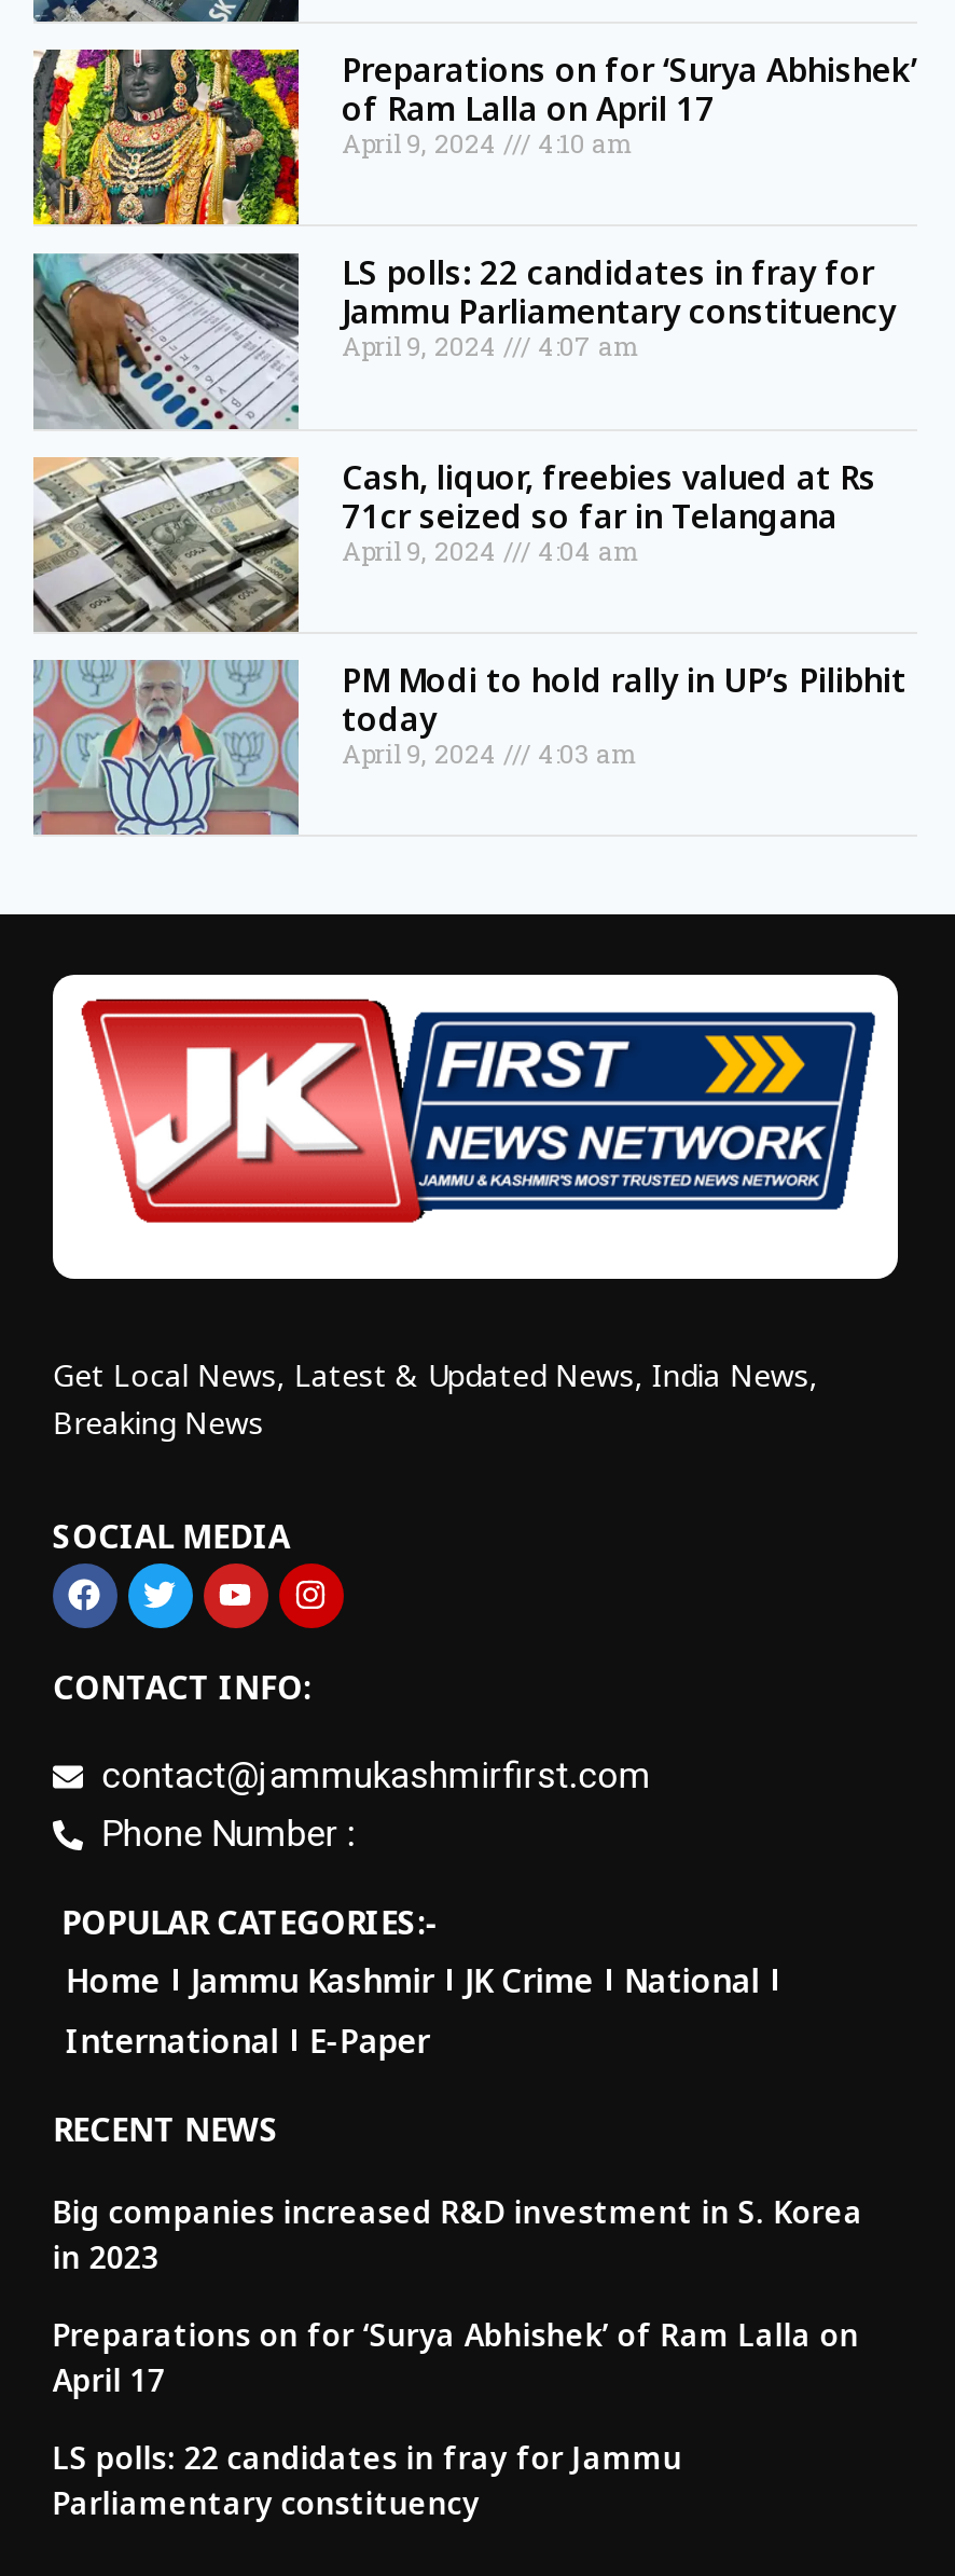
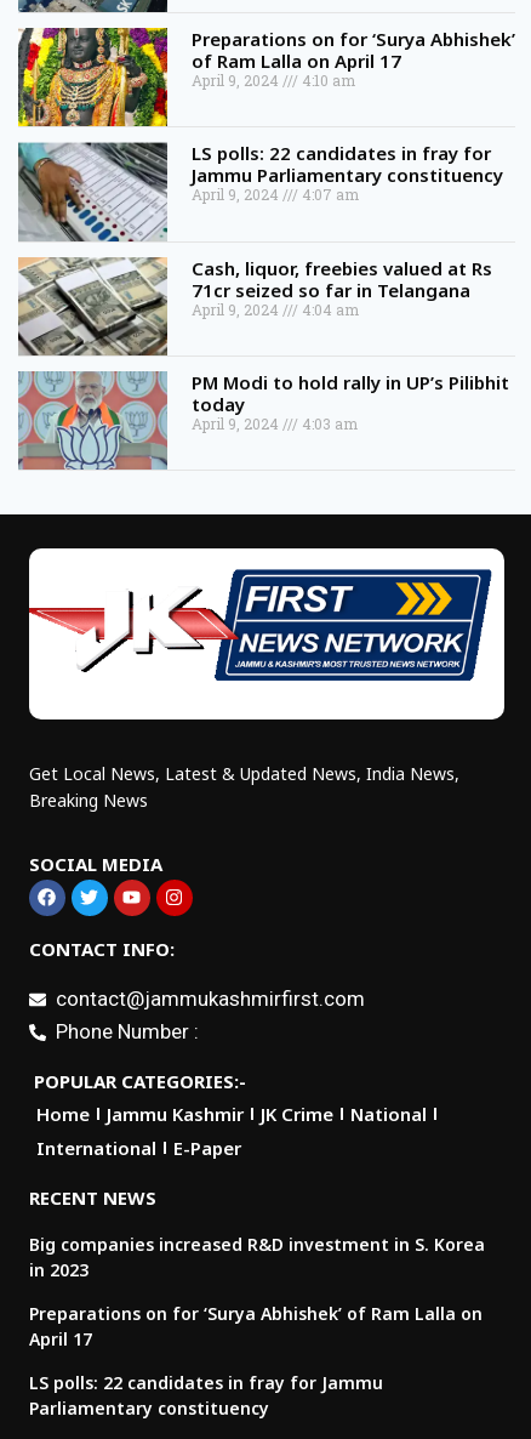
- [image]
+ [image]
